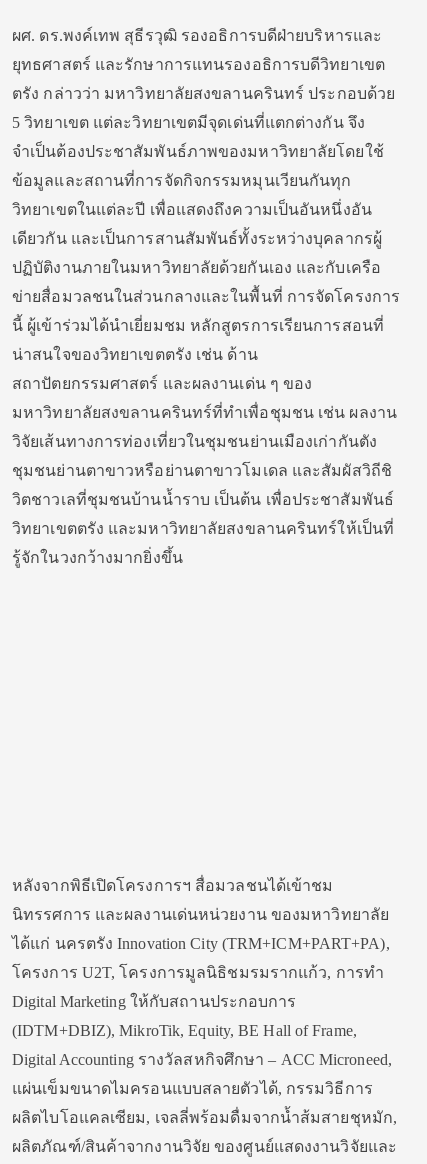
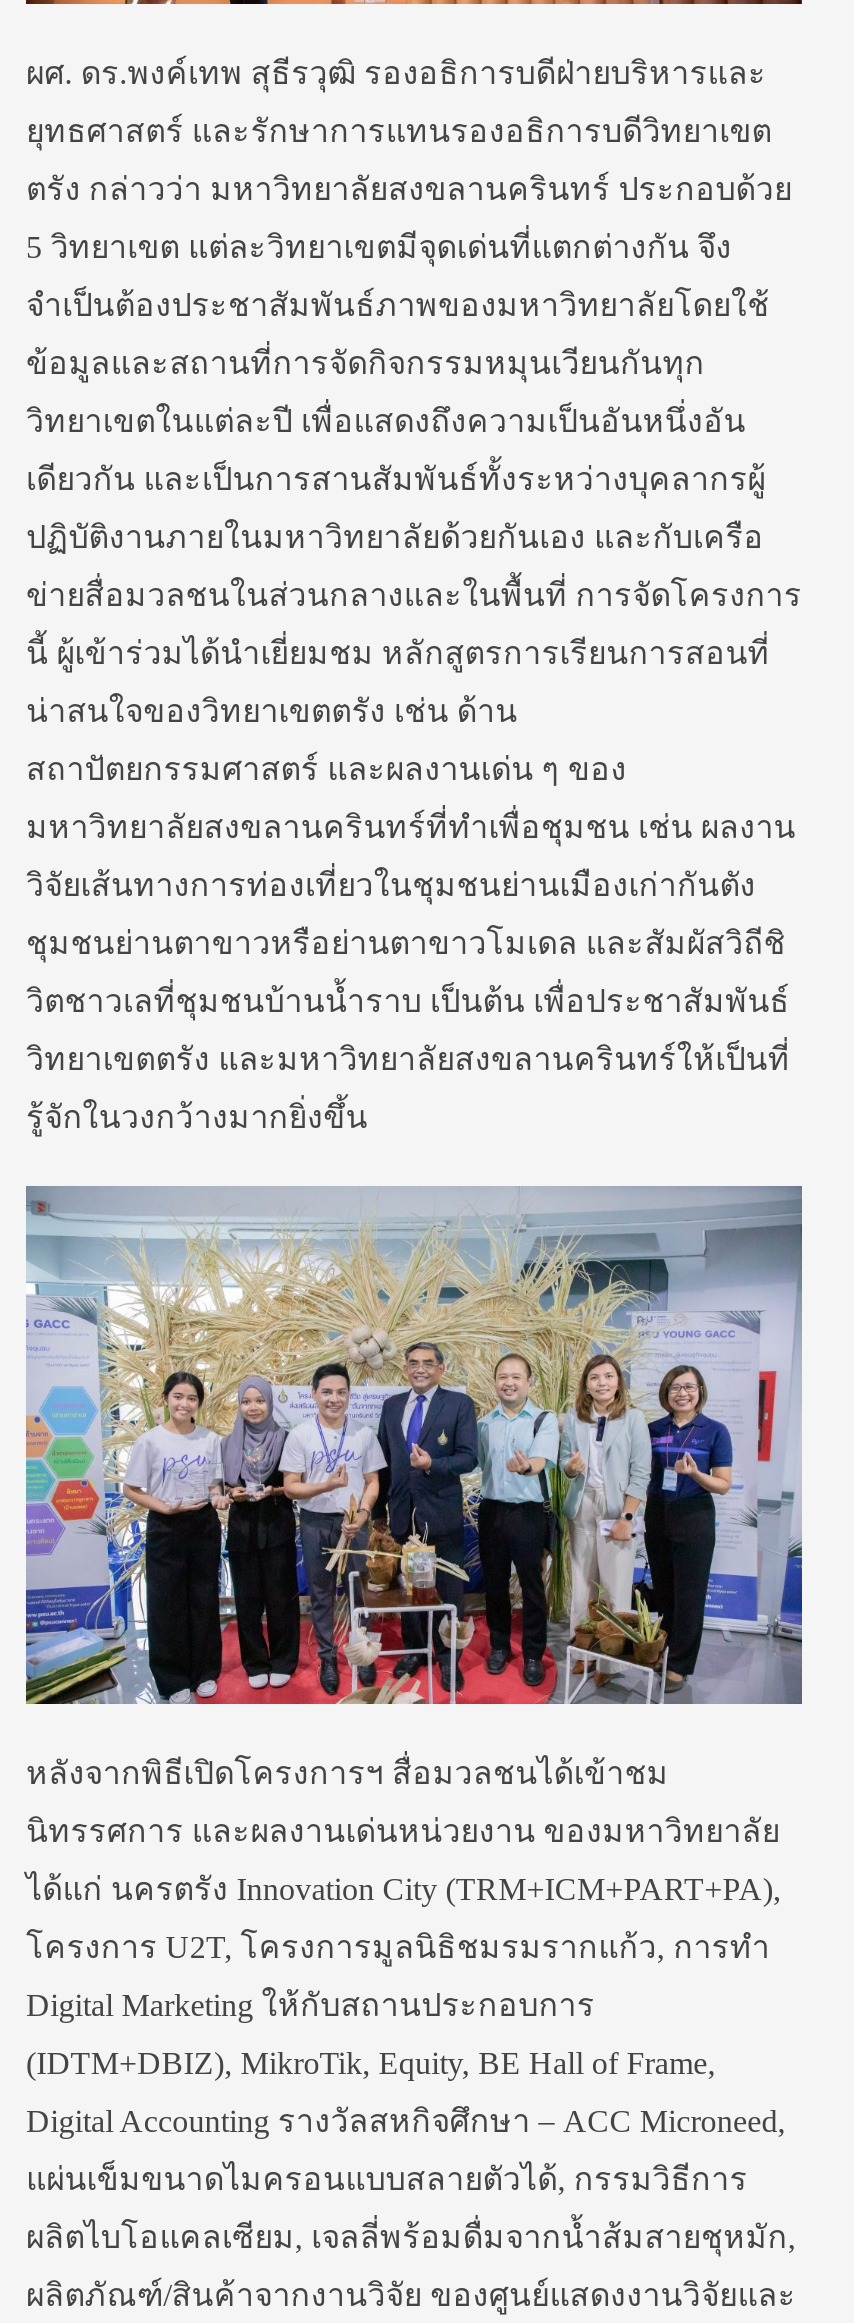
+ [image]
